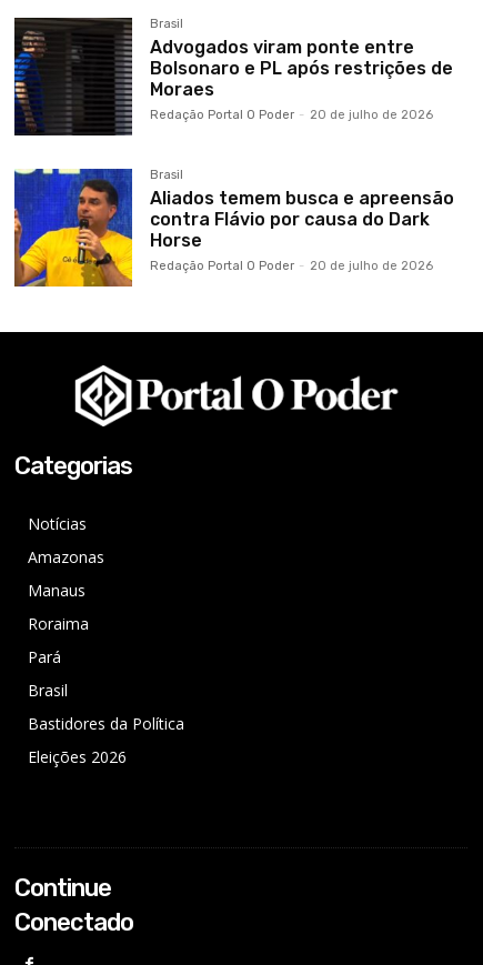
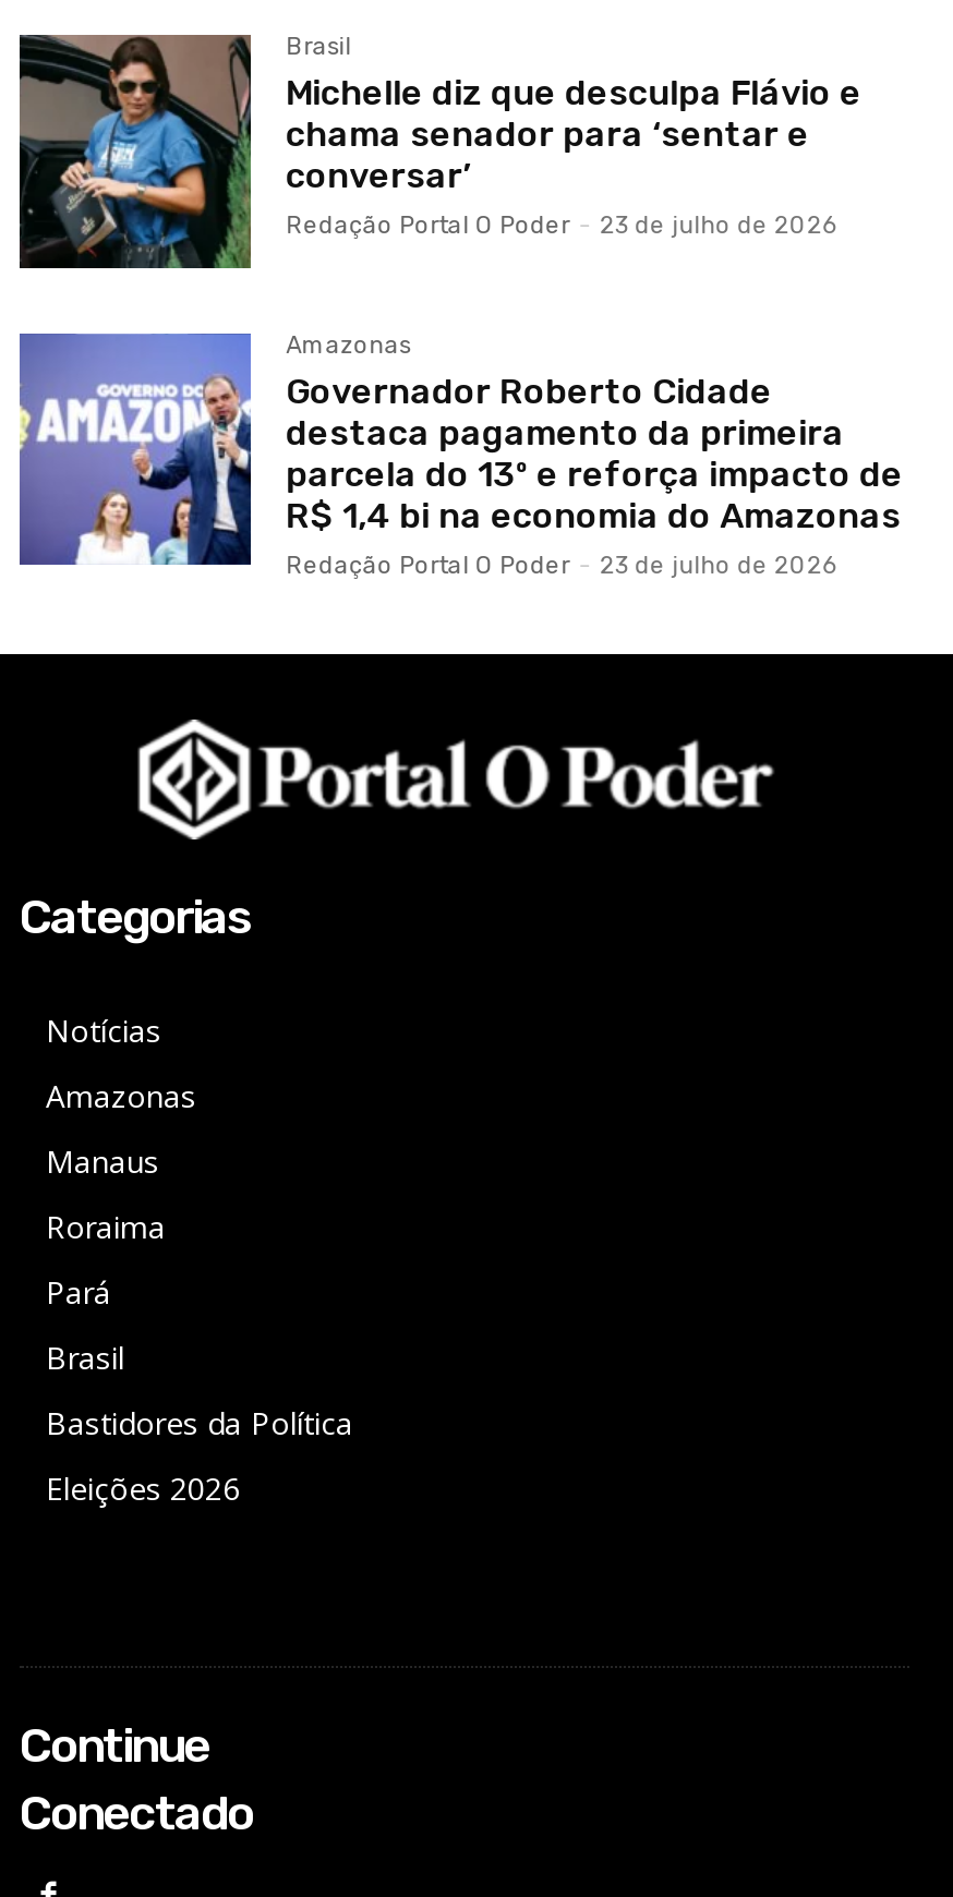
- [image]
- Advogados viram ponte entre
- Bolsonaro e PL após restrições de
- Moraes
- Redação Portal O Poder - 20 de julho de 2026
+ [image]
+ Michelle diz que desculpa Flávio e
+ chama senador para ‘sentar e
+ conversar’
+ Redação Portal O Poder - 23 de julho de 2026

- [image]
- Brasil
- Aliados temem busca e apreensão
- contra Flávio por causa do Dark
- Horse
- Redação Portal O Poder - 20 de julho de 2026
+ [image]
+ Amazonas
+ Governador Roberto Cidade
+ destaca pagamento da primeira
+ parcela do 13º e reforça impacto de
+ R$ 1,4 bi na economia do Amazonas
+ Redação Portal O Poder - 23 de julho de 2026
